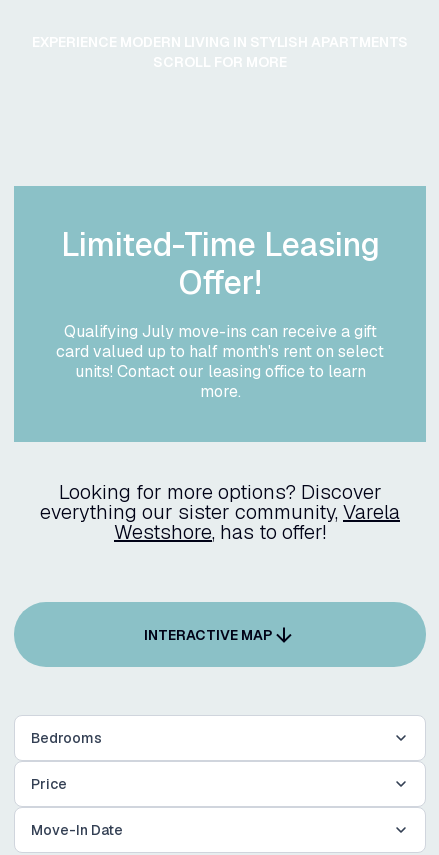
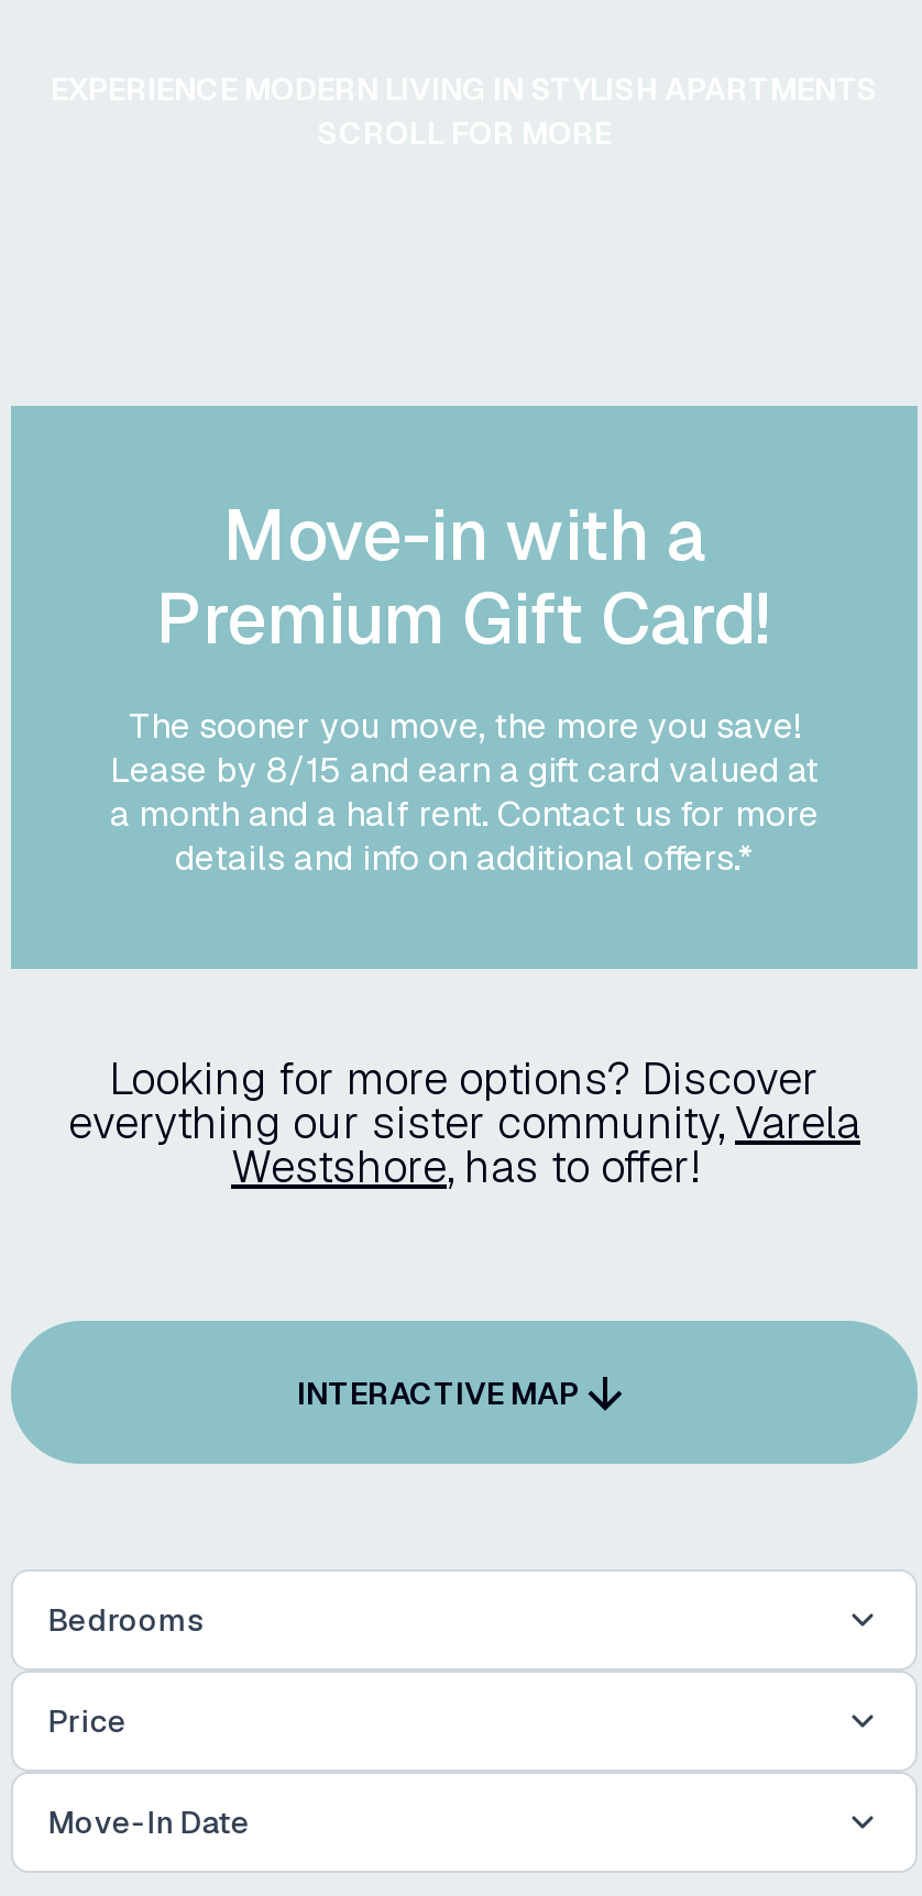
- Limited-Time Leasing
- Offer!
- Qualifying July move-ins can receive a gift
- card valued up to half month's rent on select
- units! Contact our leasing office to learn
- more.
+ Move-in with a
+ Premium Gift Card!
+ The sooner you move, the more you save!
+ Lease by 8/15 and earn a gift card valued at
+ a month and a half rent. Contact us for more
+ details and info on additional offers.*
